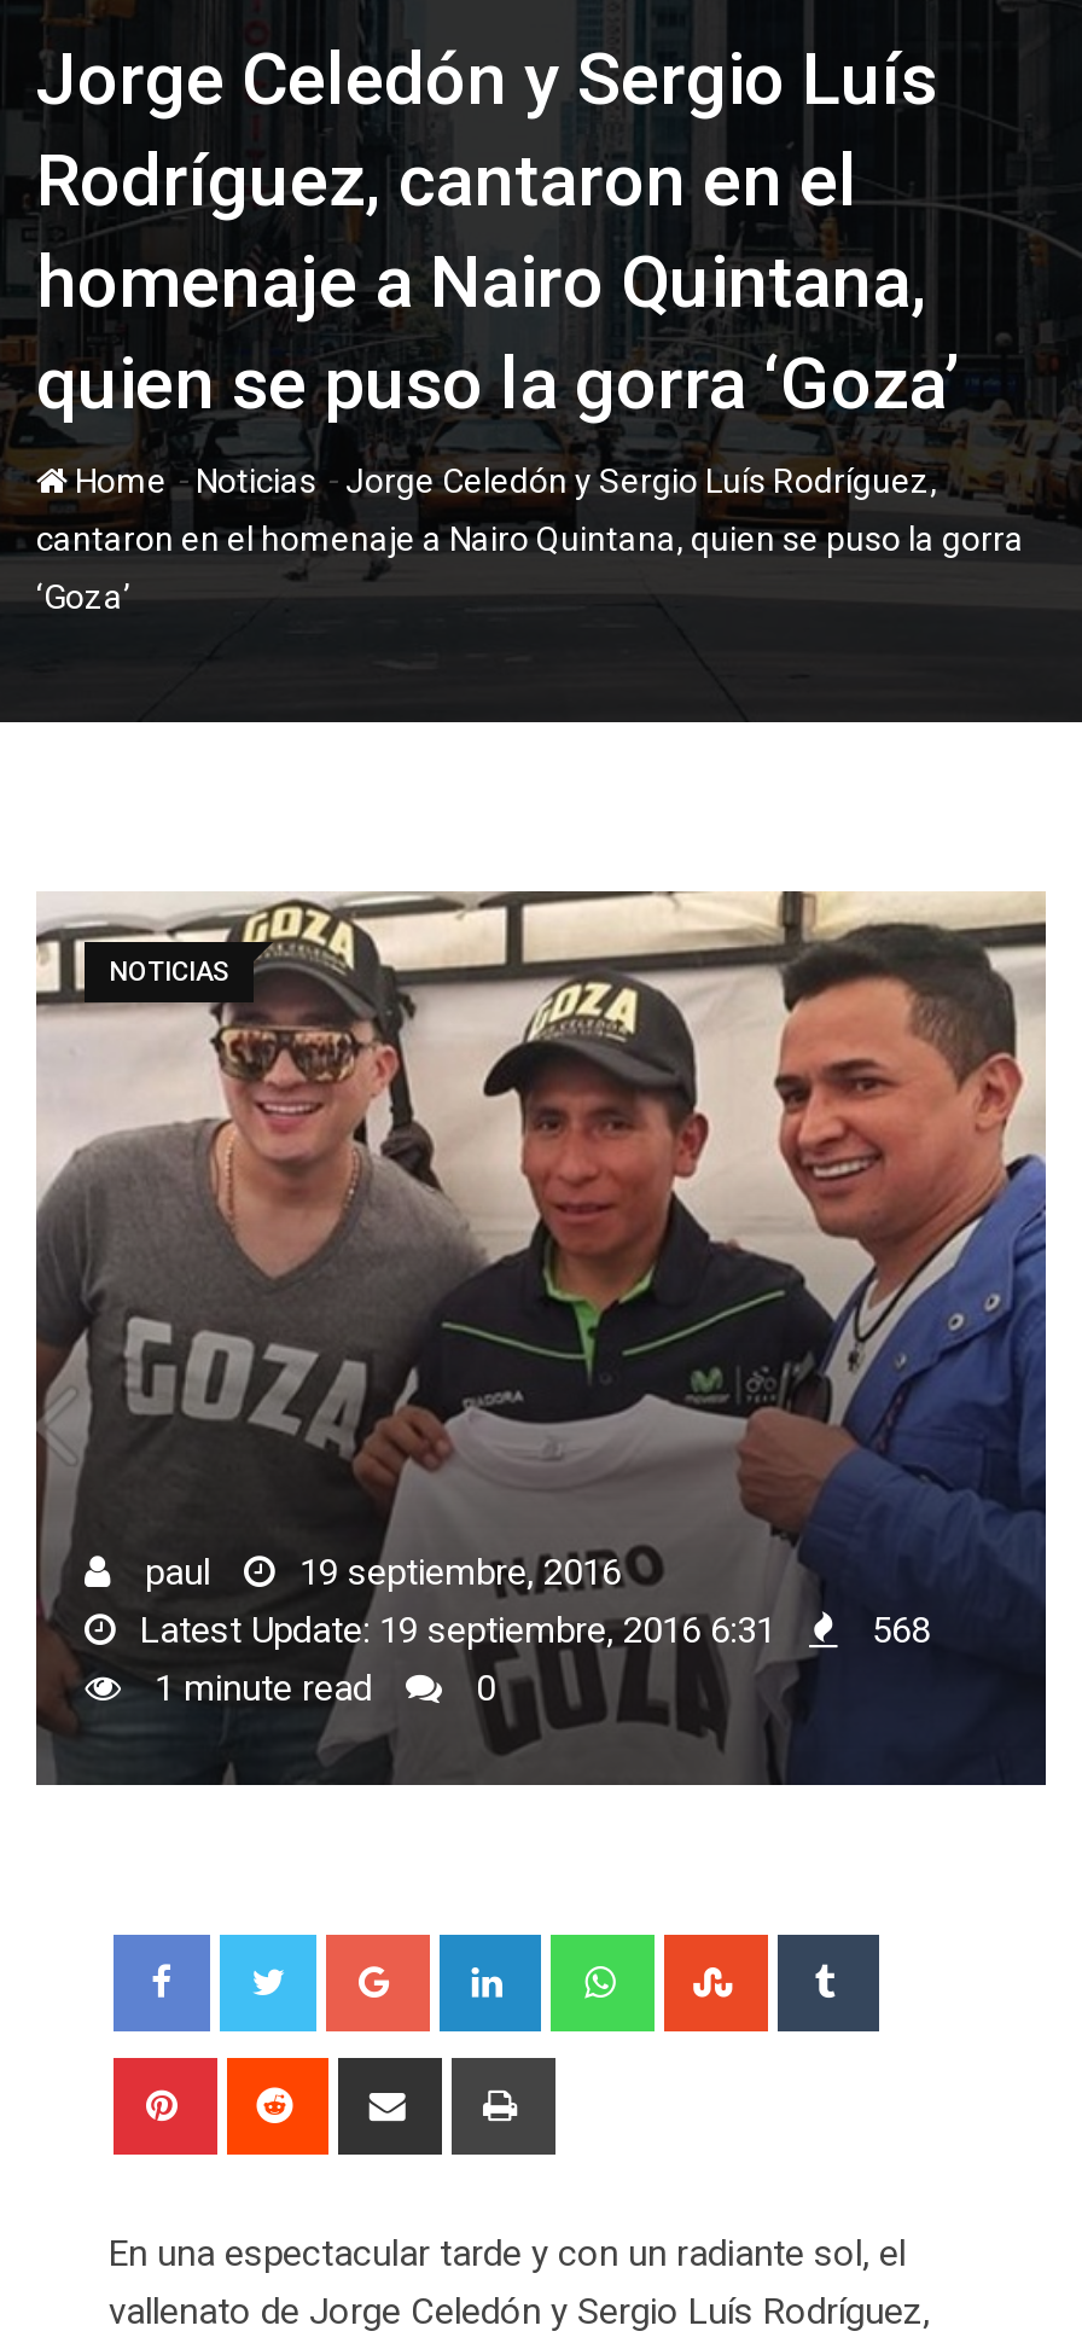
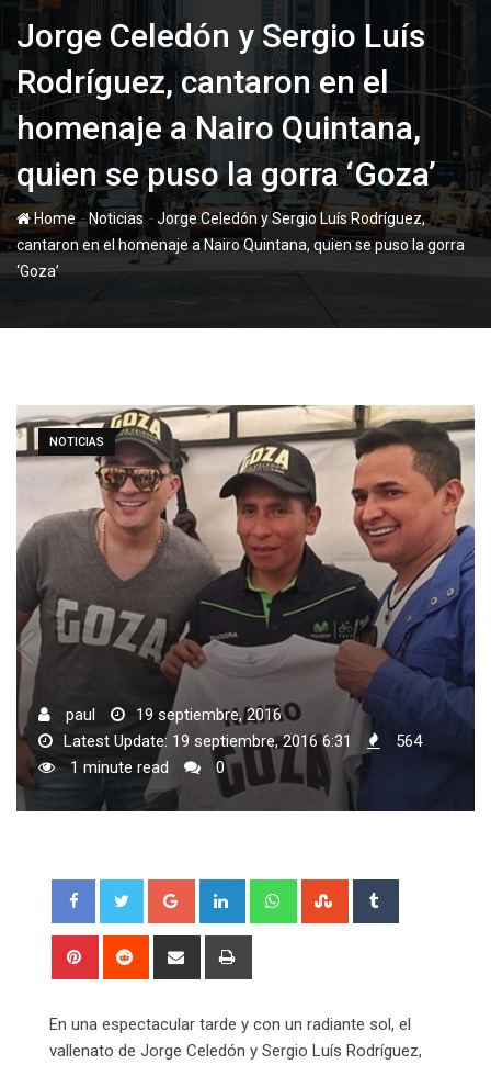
- Latest Update: 19 septiembre, 2016 6:31 568
+ Latest Update: 19 septiembre, 2016 6:31 564
